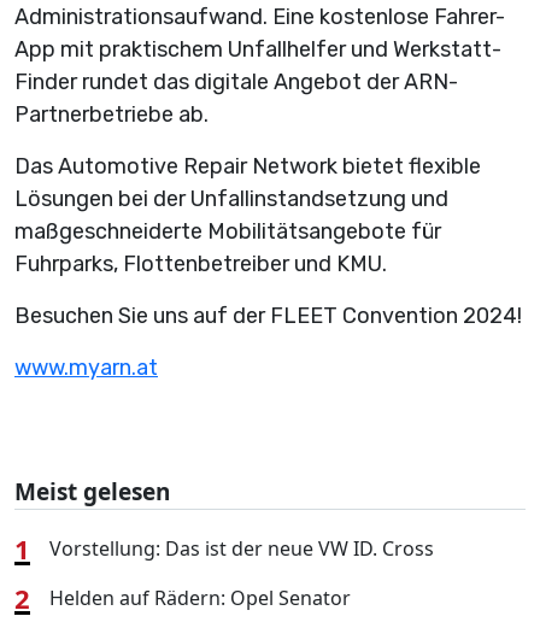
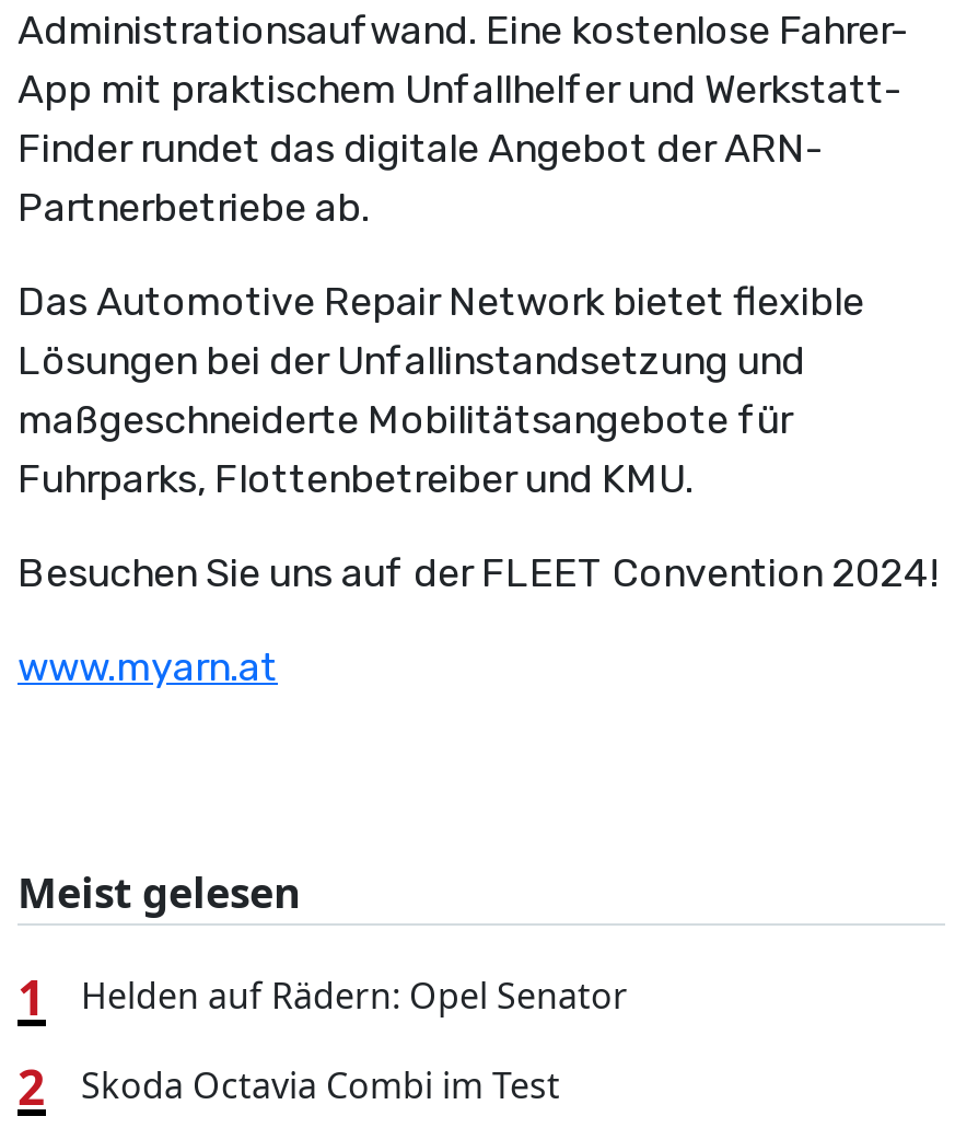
- Vorstellung: Das ist der neue VW ID. Cross

moved up: Helden auf Rädern: Opel Senator

+ Skoda Octavia Combi im Test
